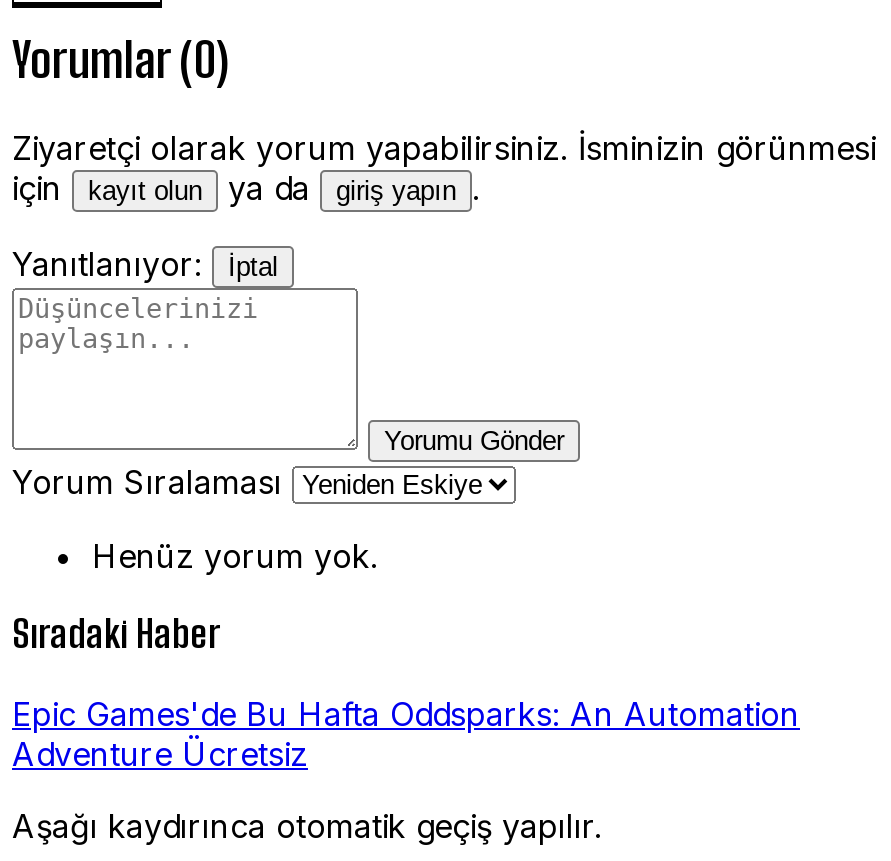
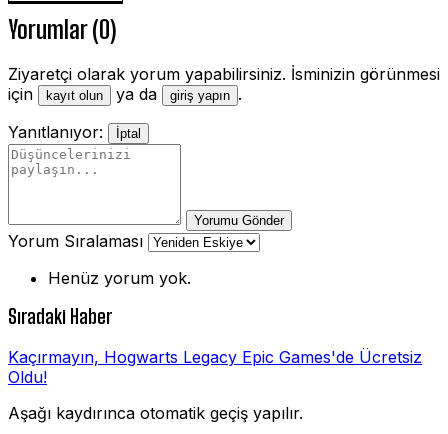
- Epic Games'de Bu Hafta Oddsparks: An Automation
- Adventure Ücretsiz
+ Kaçırmayın, Hogwarts Legacy Epic Games'de Ücretsiz
+ Oldu!
